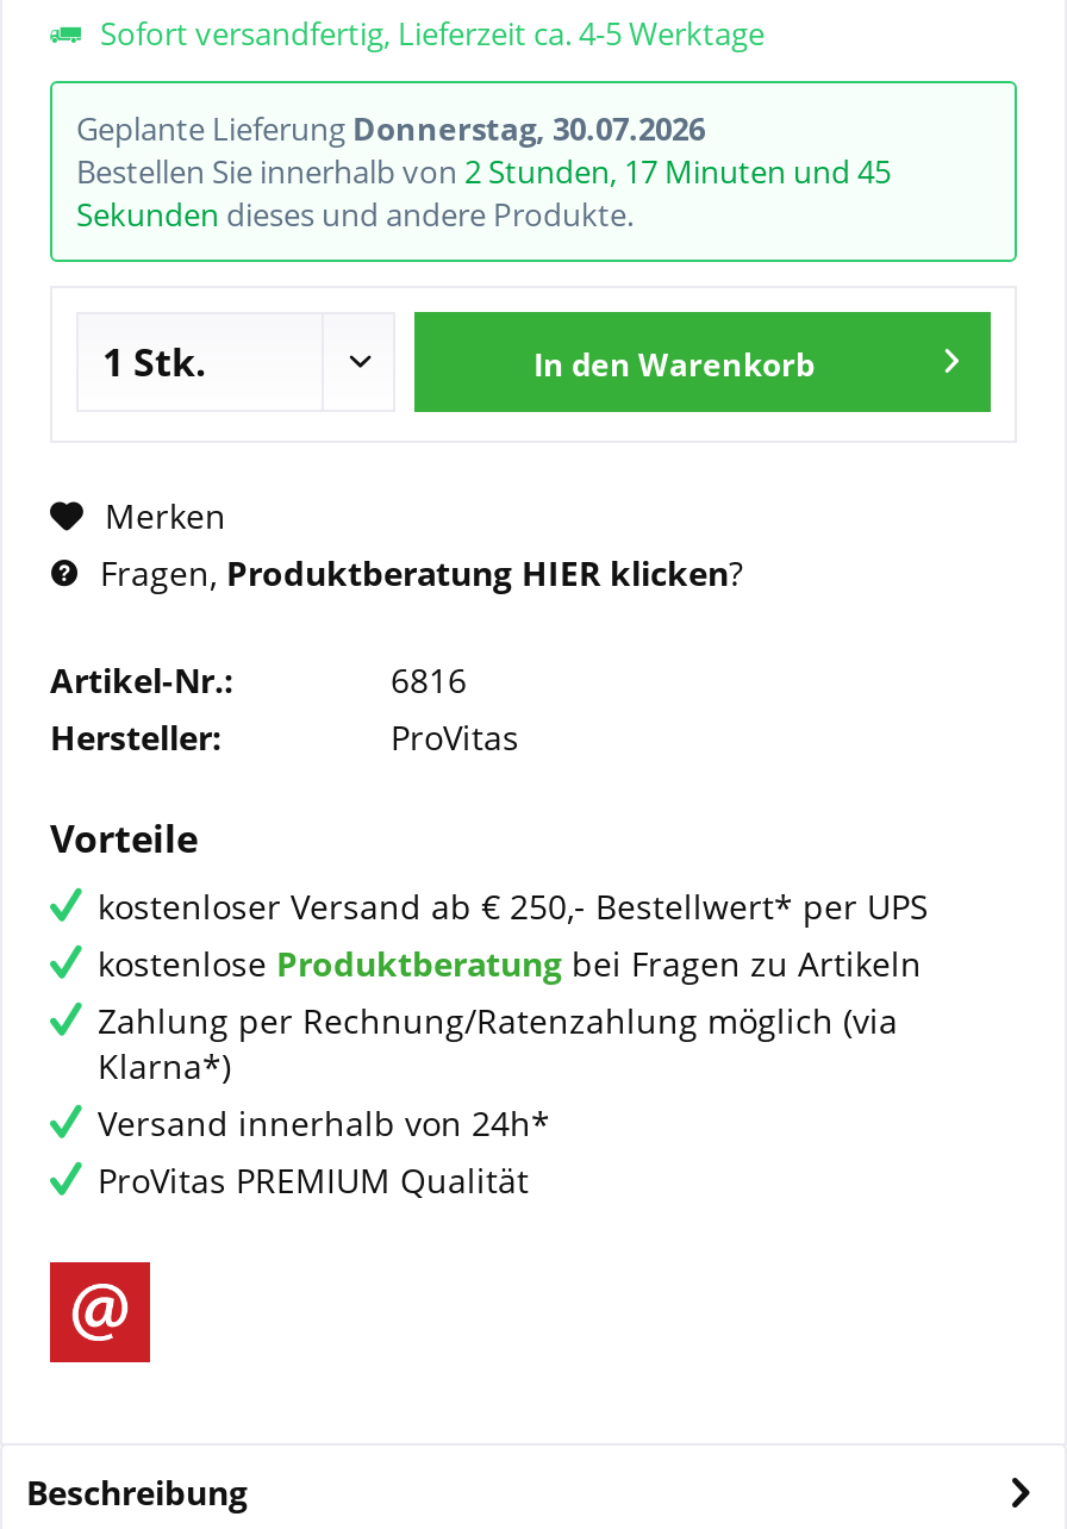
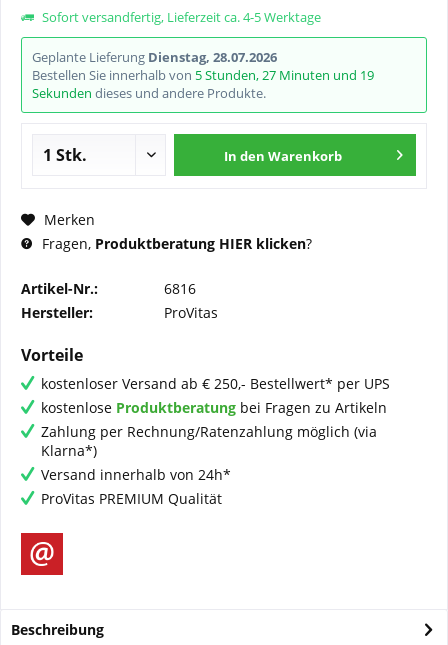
- Geplante Lieferung Donnerstag, 30.07.2026
+ Geplante Lieferung Dienstag, 28.07.2026

- Bestellen Sie innerhalb von 2 Stunden, 17 Minuten und 45
+ Bestellen Sie innerhalb von 5 Stunden, 27 Minuten und 19
